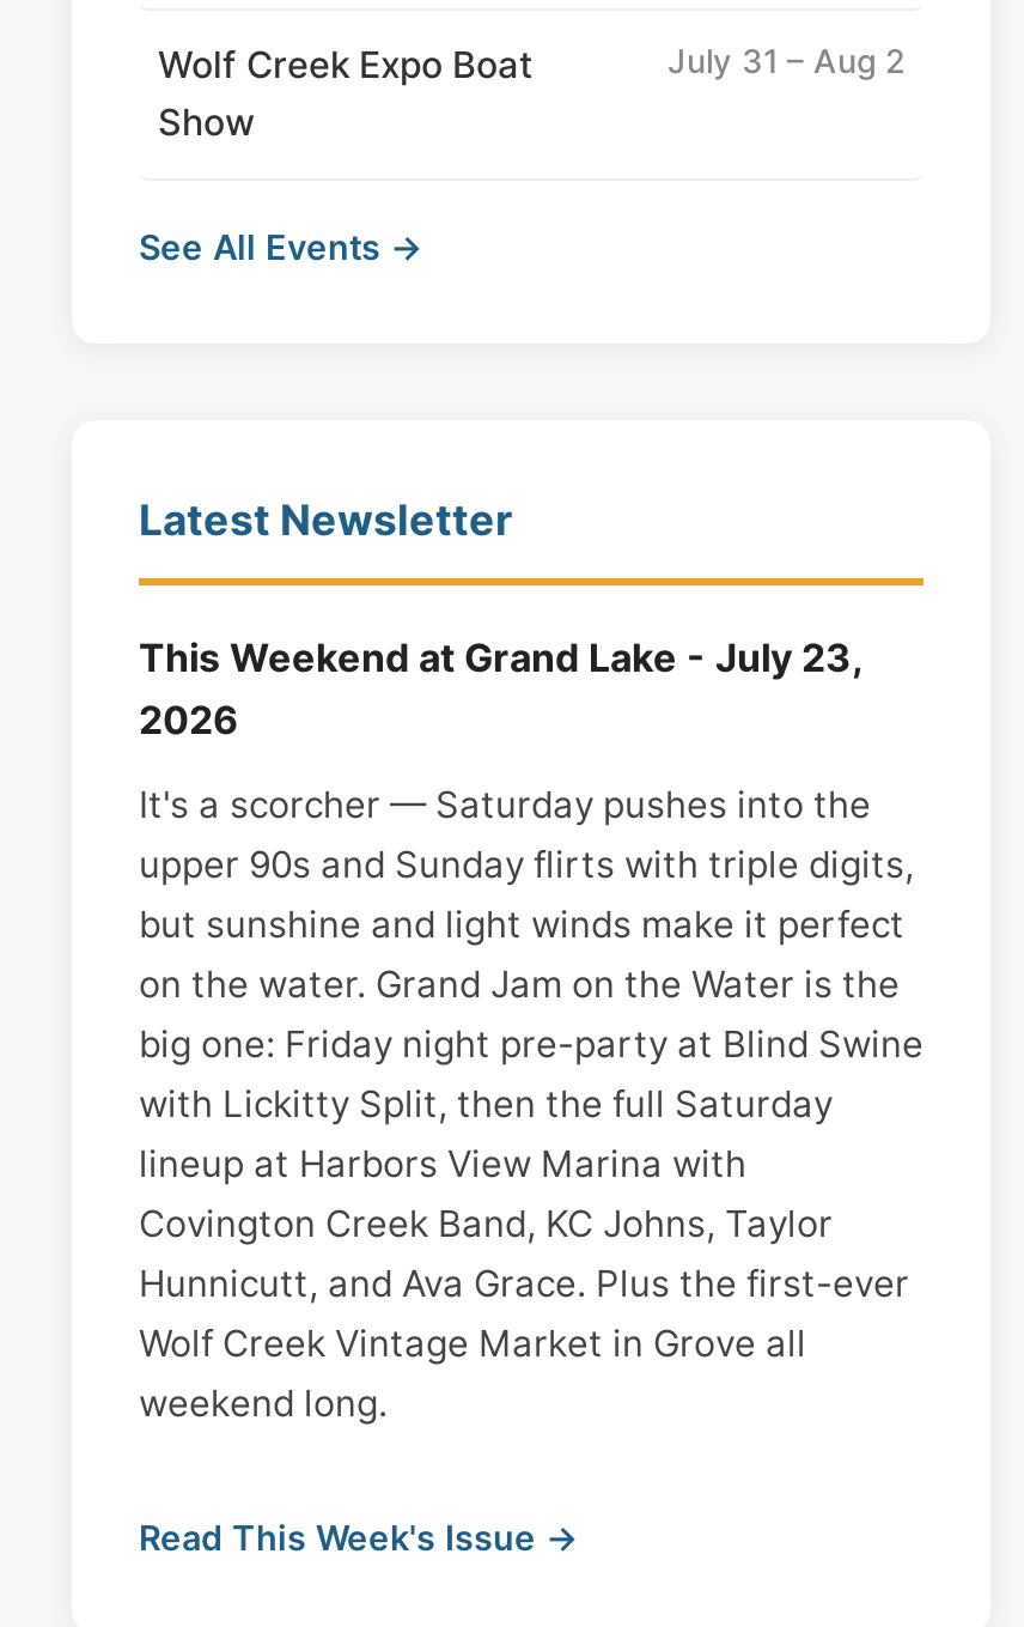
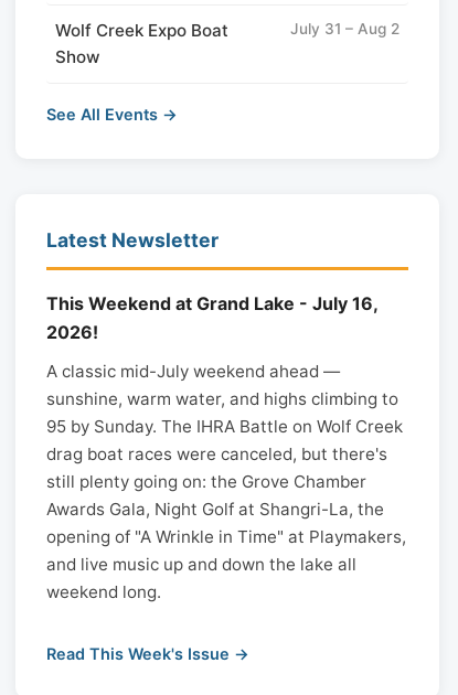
- This Weekend at Grand Lake - July 23,
- 2026
+ This Weekend at Grand Lake - July 16,
+ 2026!

- It's a scorcher — Saturday pushes into the
- upper 90s and Sunday flirts with triple digits,
- but sunshine and light winds make it perfect
- on the water. Grand Jam on the Water is the
- big one: Friday night pre-party at Blind Swine
- with Lickitty Split, then the full Saturday
- lineup at Harbors View Marina with
- Covington Creek Band, KC Johns, Taylor
- Hunnicutt, and Ava Grace. Plus the first-ever
- Wolf Creek Vintage Market in Grove all
+ A classic mid-July weekend ahead —
+ sunshine, warm water, and highs climbing to
+ 95 by Sunday. The IHRA Battle on Wolf Creek
+ drag boat races were canceled, but there's
+ still plenty going on: the Grove Chamber
+ Awards Gala, Night Golf at Shangri-La, the
+ opening of "A Wrinkle in Time" at Playmakers,
+ and live music up and down the lake all
